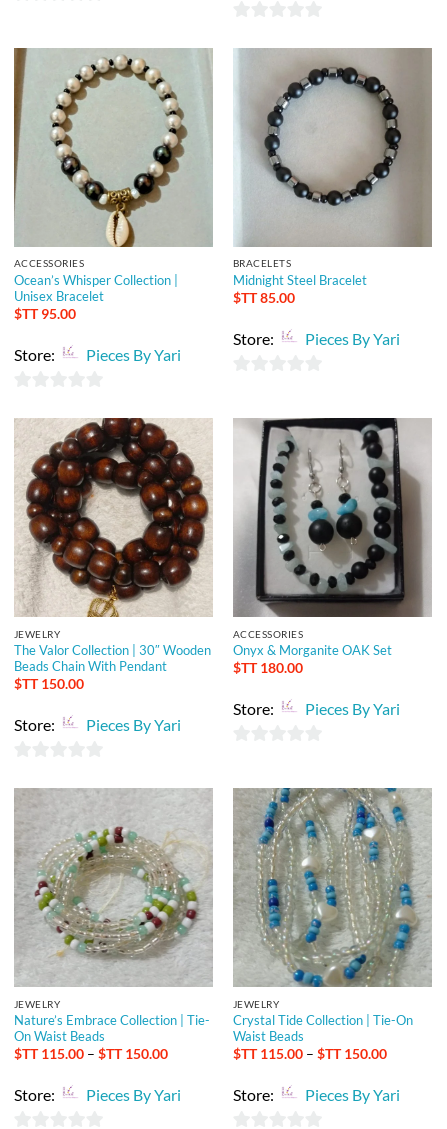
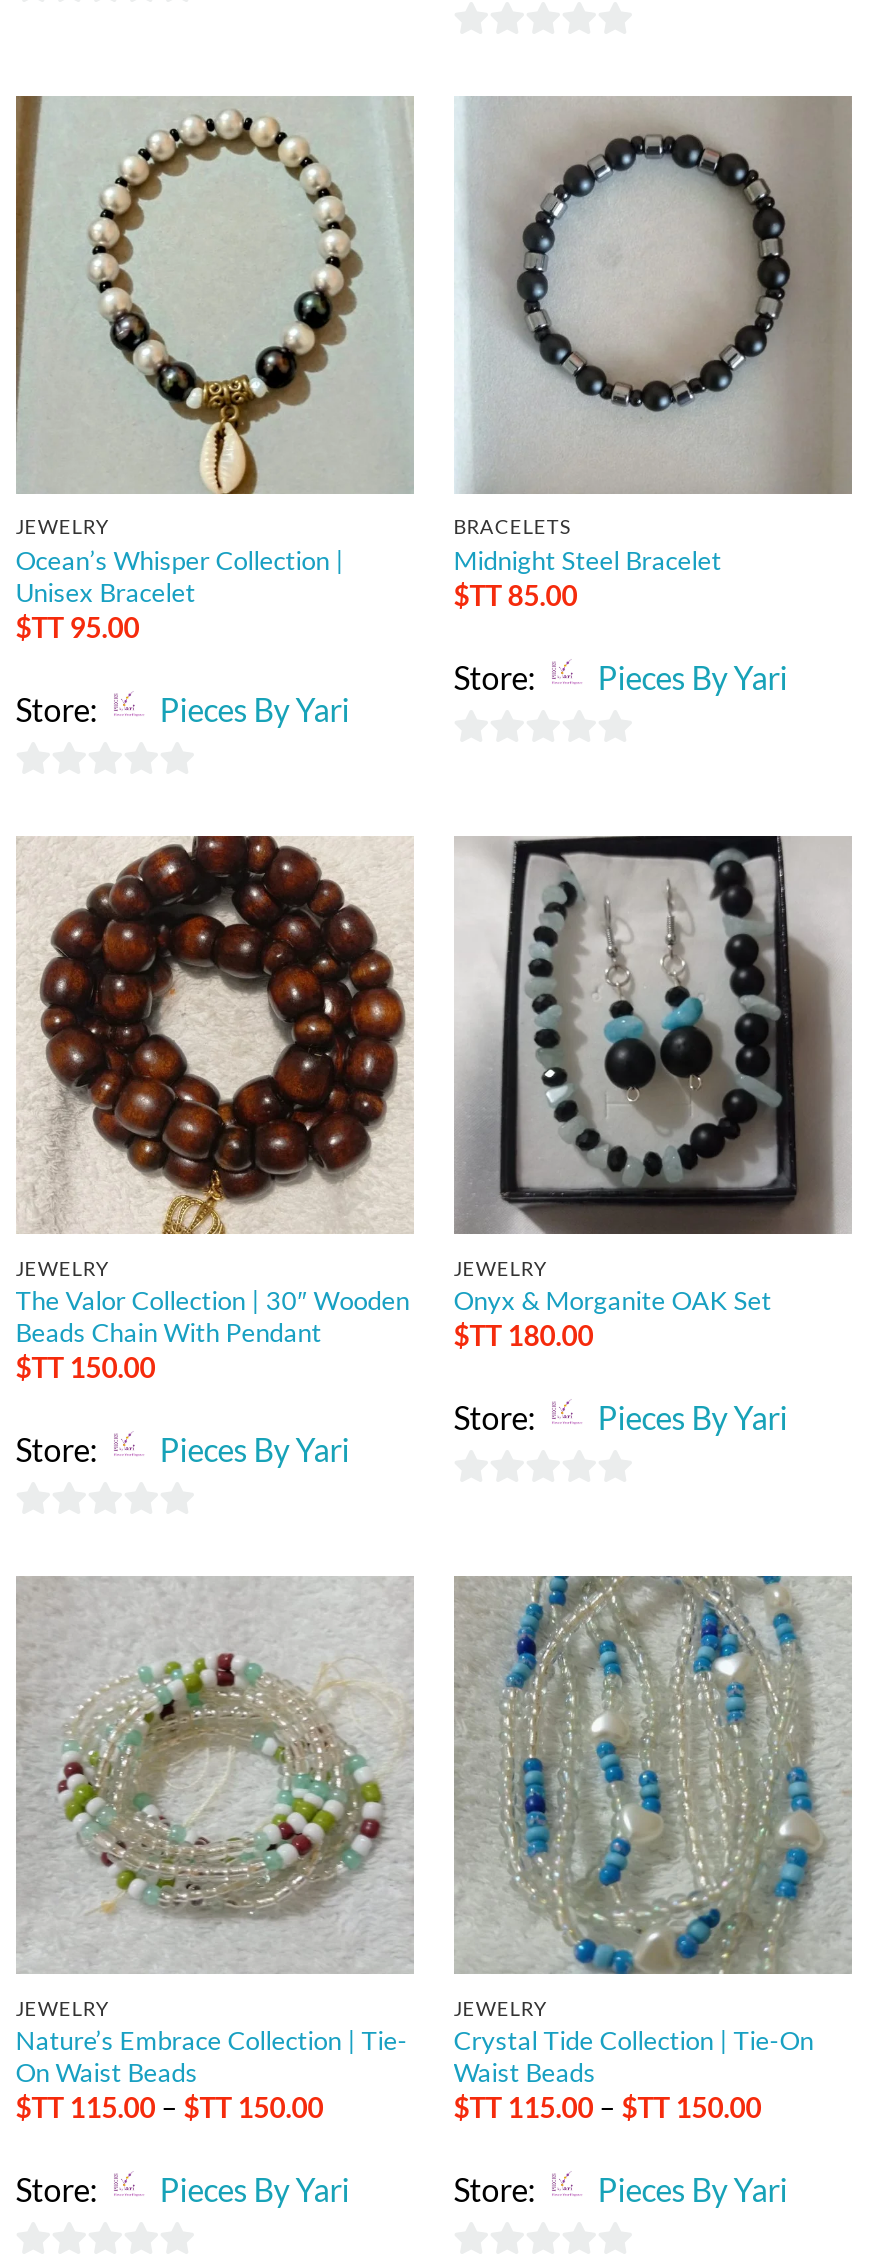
- ACCESSORIES
+ JEWELRY

- ACCESSORIES
+ JEWELRY
